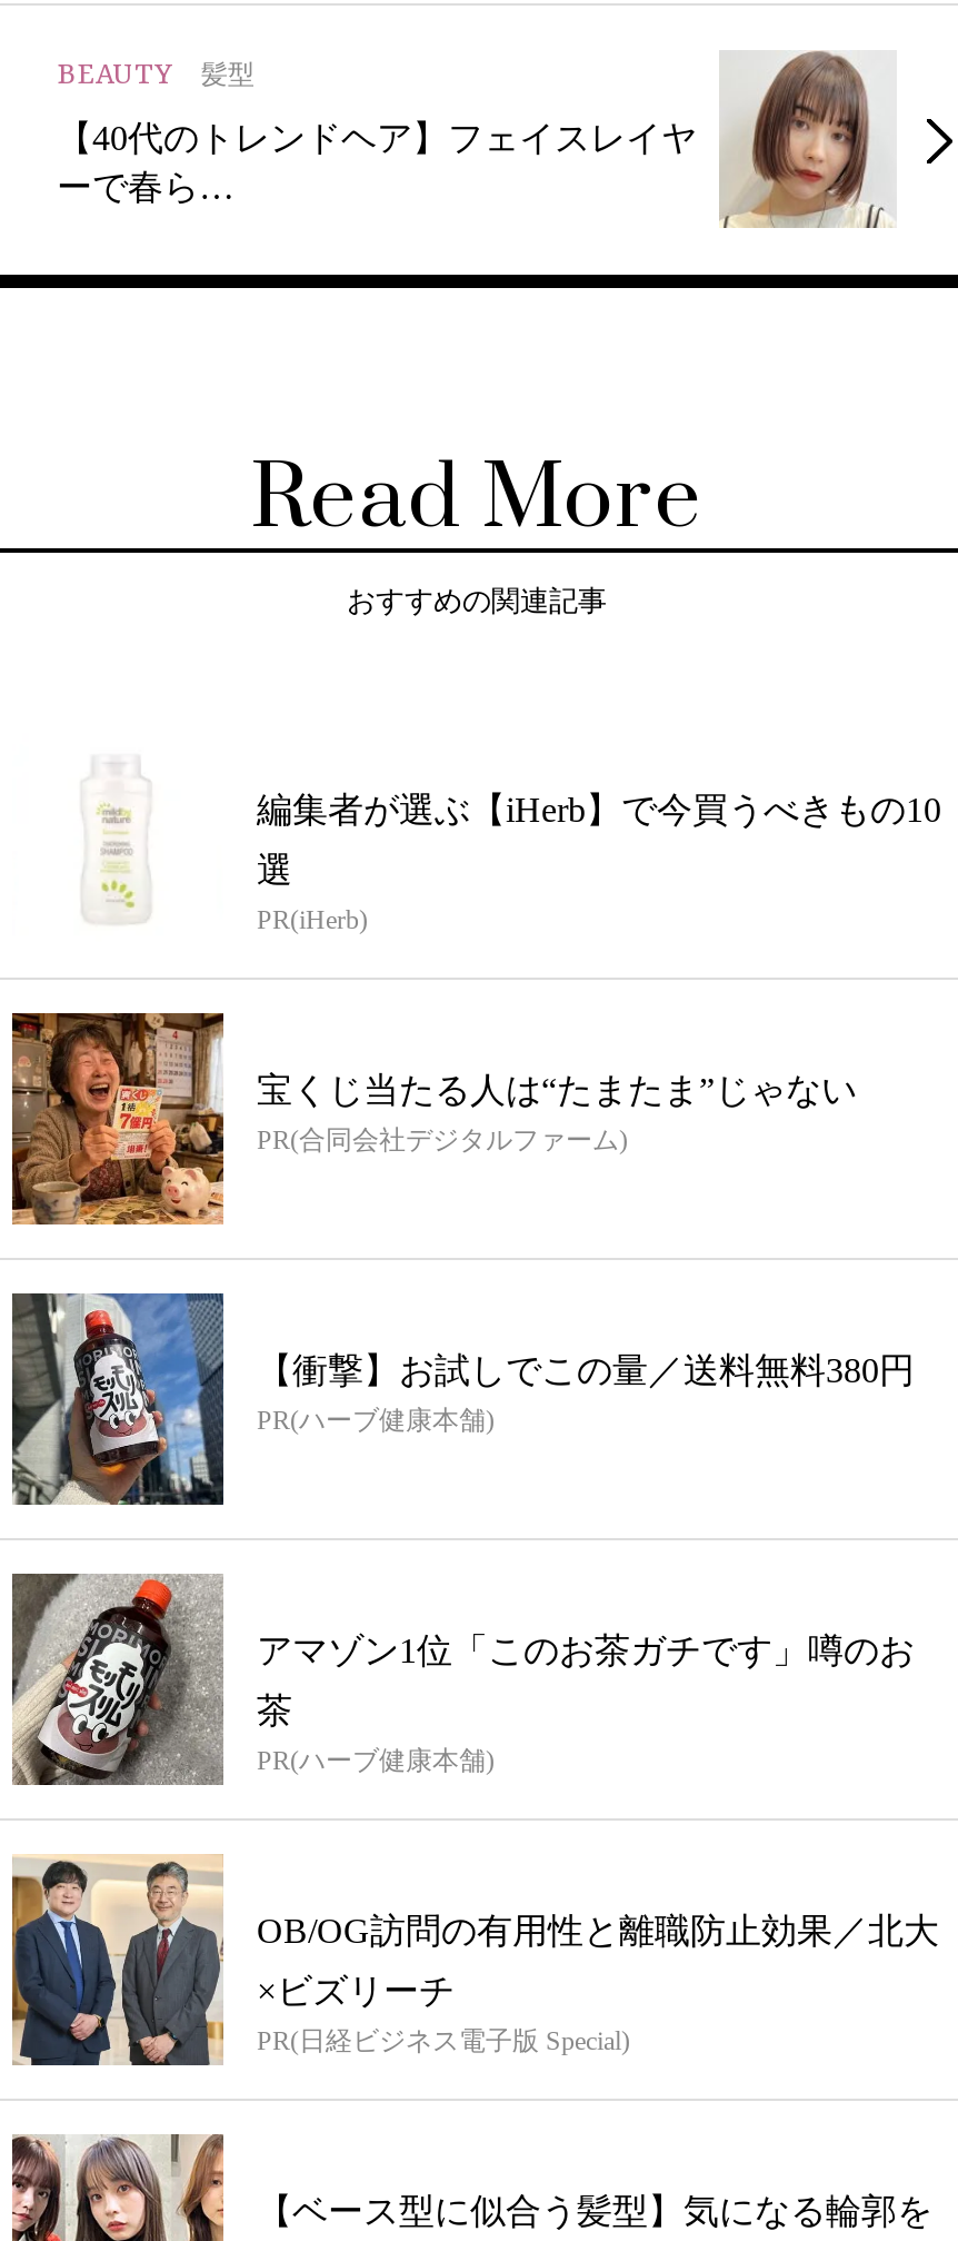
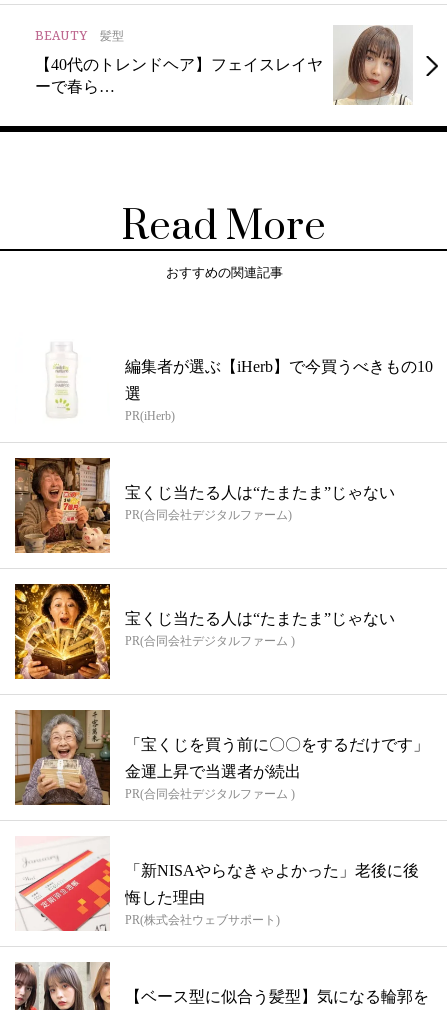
- [image]
- 【衝撃】お試しでこの量／送料無料380円
- PR(ハーブ健康本舗)
+ [image]
+ 宝くじ当たる人は“たまたま”じゃない
+ PR(合同会社デジタルファーム )

- [image]
- アマゾン1位「このお茶ガチです」噂のお
+ [image]
+ 「宝くじを買う前に〇〇をするだけです」

- 茶
- PR(ハーブ健康本舗)
+ 金運上昇で当選者が続出
+ PR(合同会社デジタルファーム )

- [image]
- OB/OG訪問の有用性と離職防止効果／北大
+ [image]
+ 「新NISAやらなきゃよかった」老後に後

- ×ビズリーチ
- PR(日経ビジネス電子版 Special)
+ 悔した理由
+ PR(株式会社ウェブサポート)
